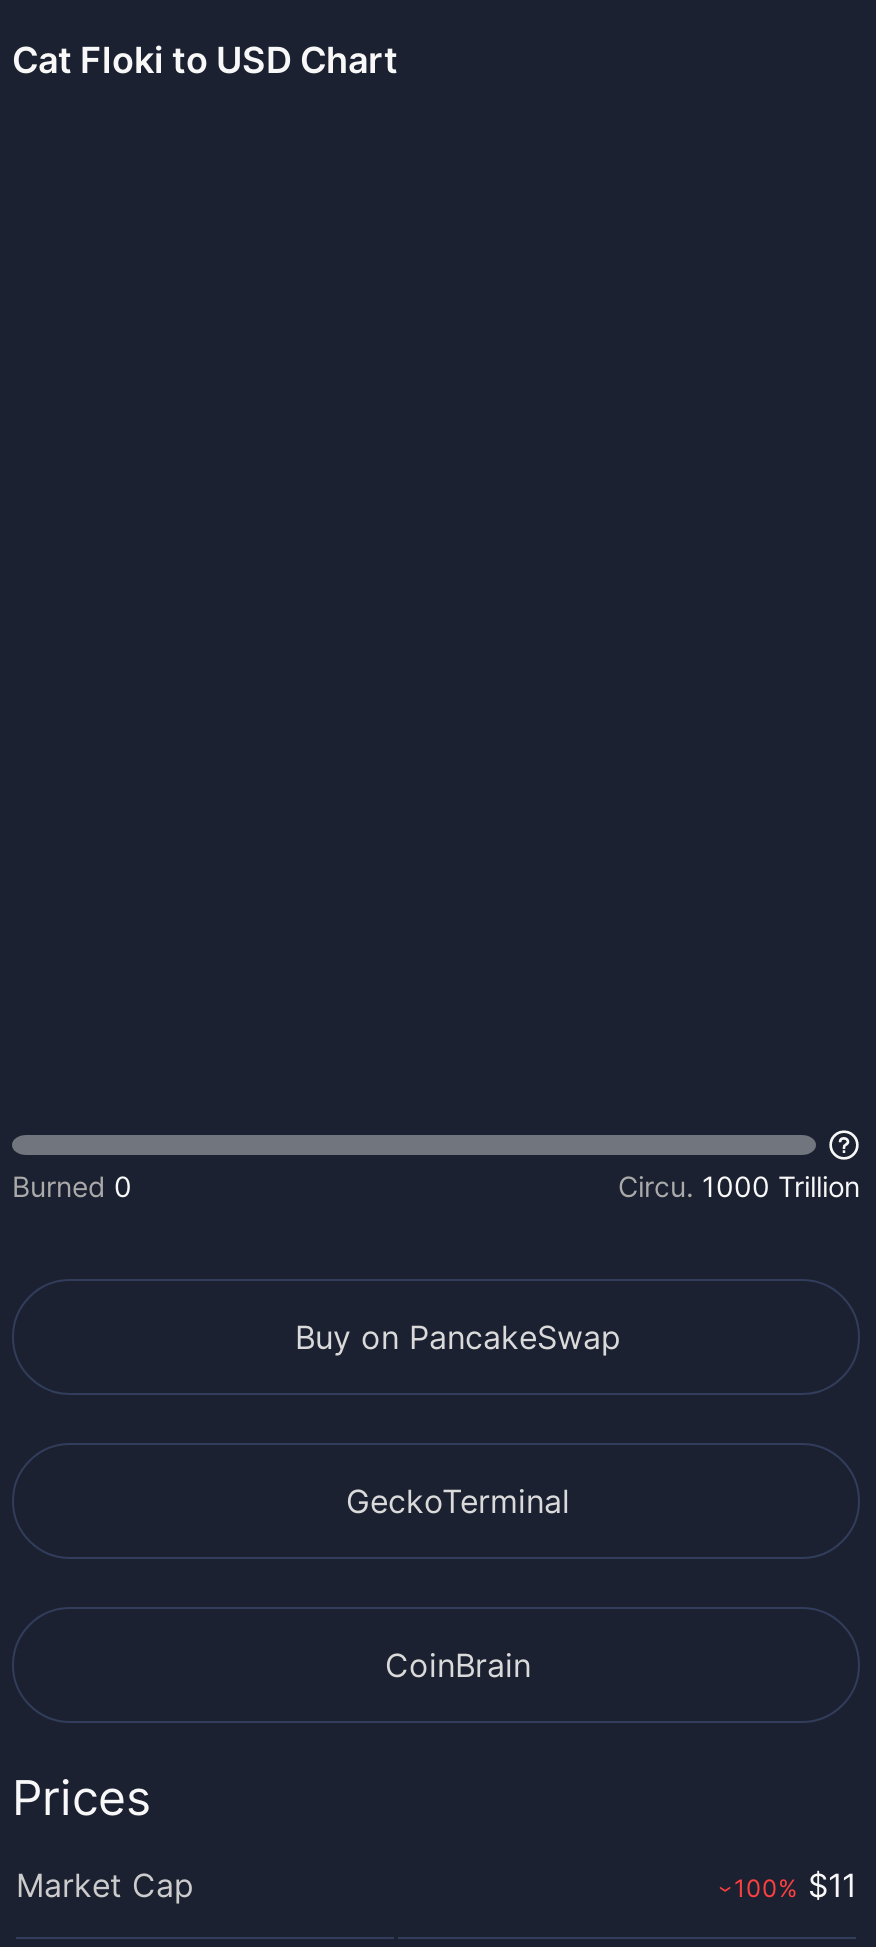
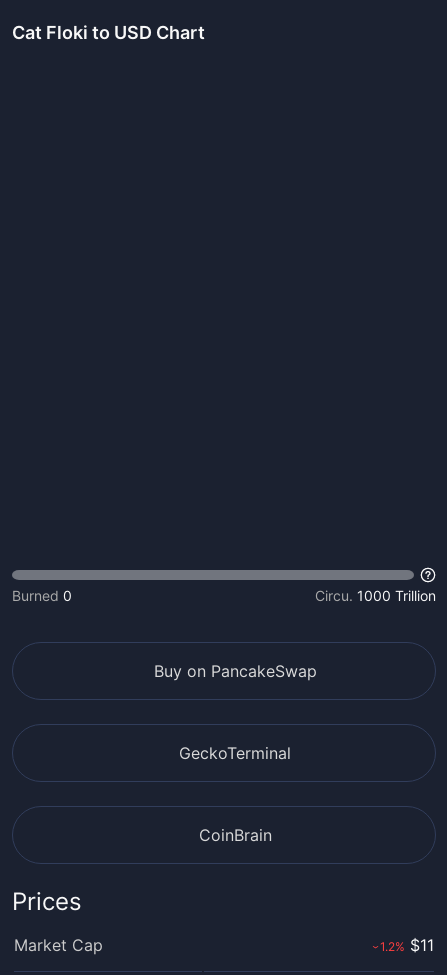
- 100% $11
+ 1.2% $11
